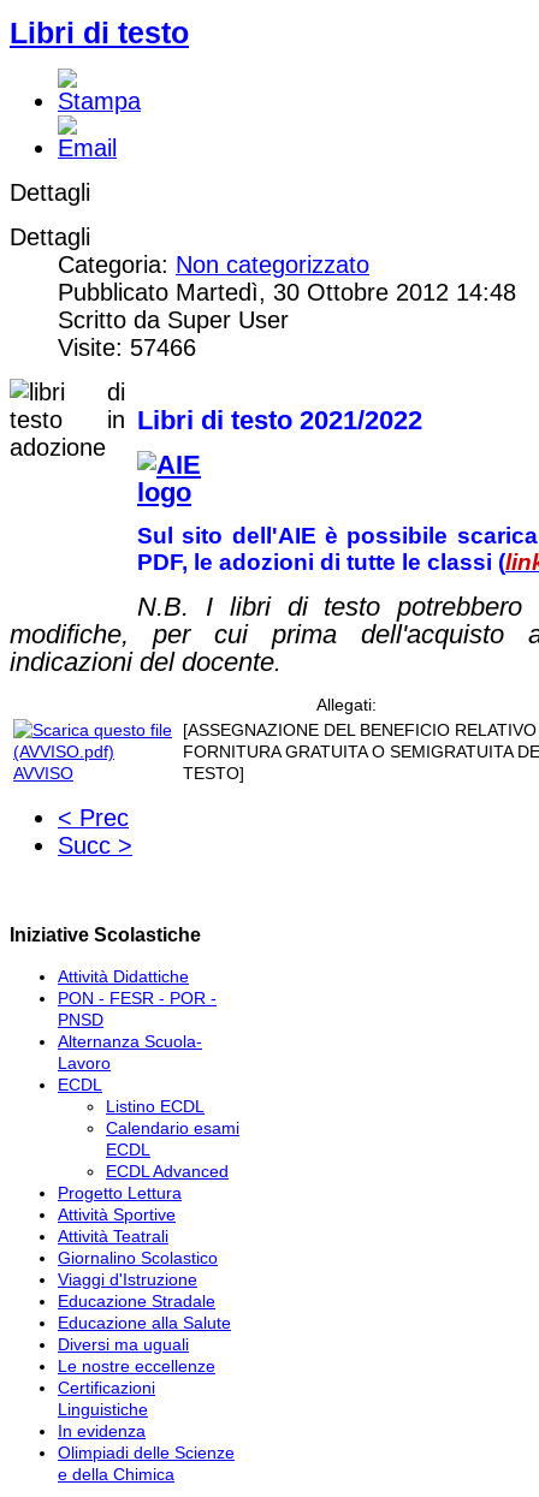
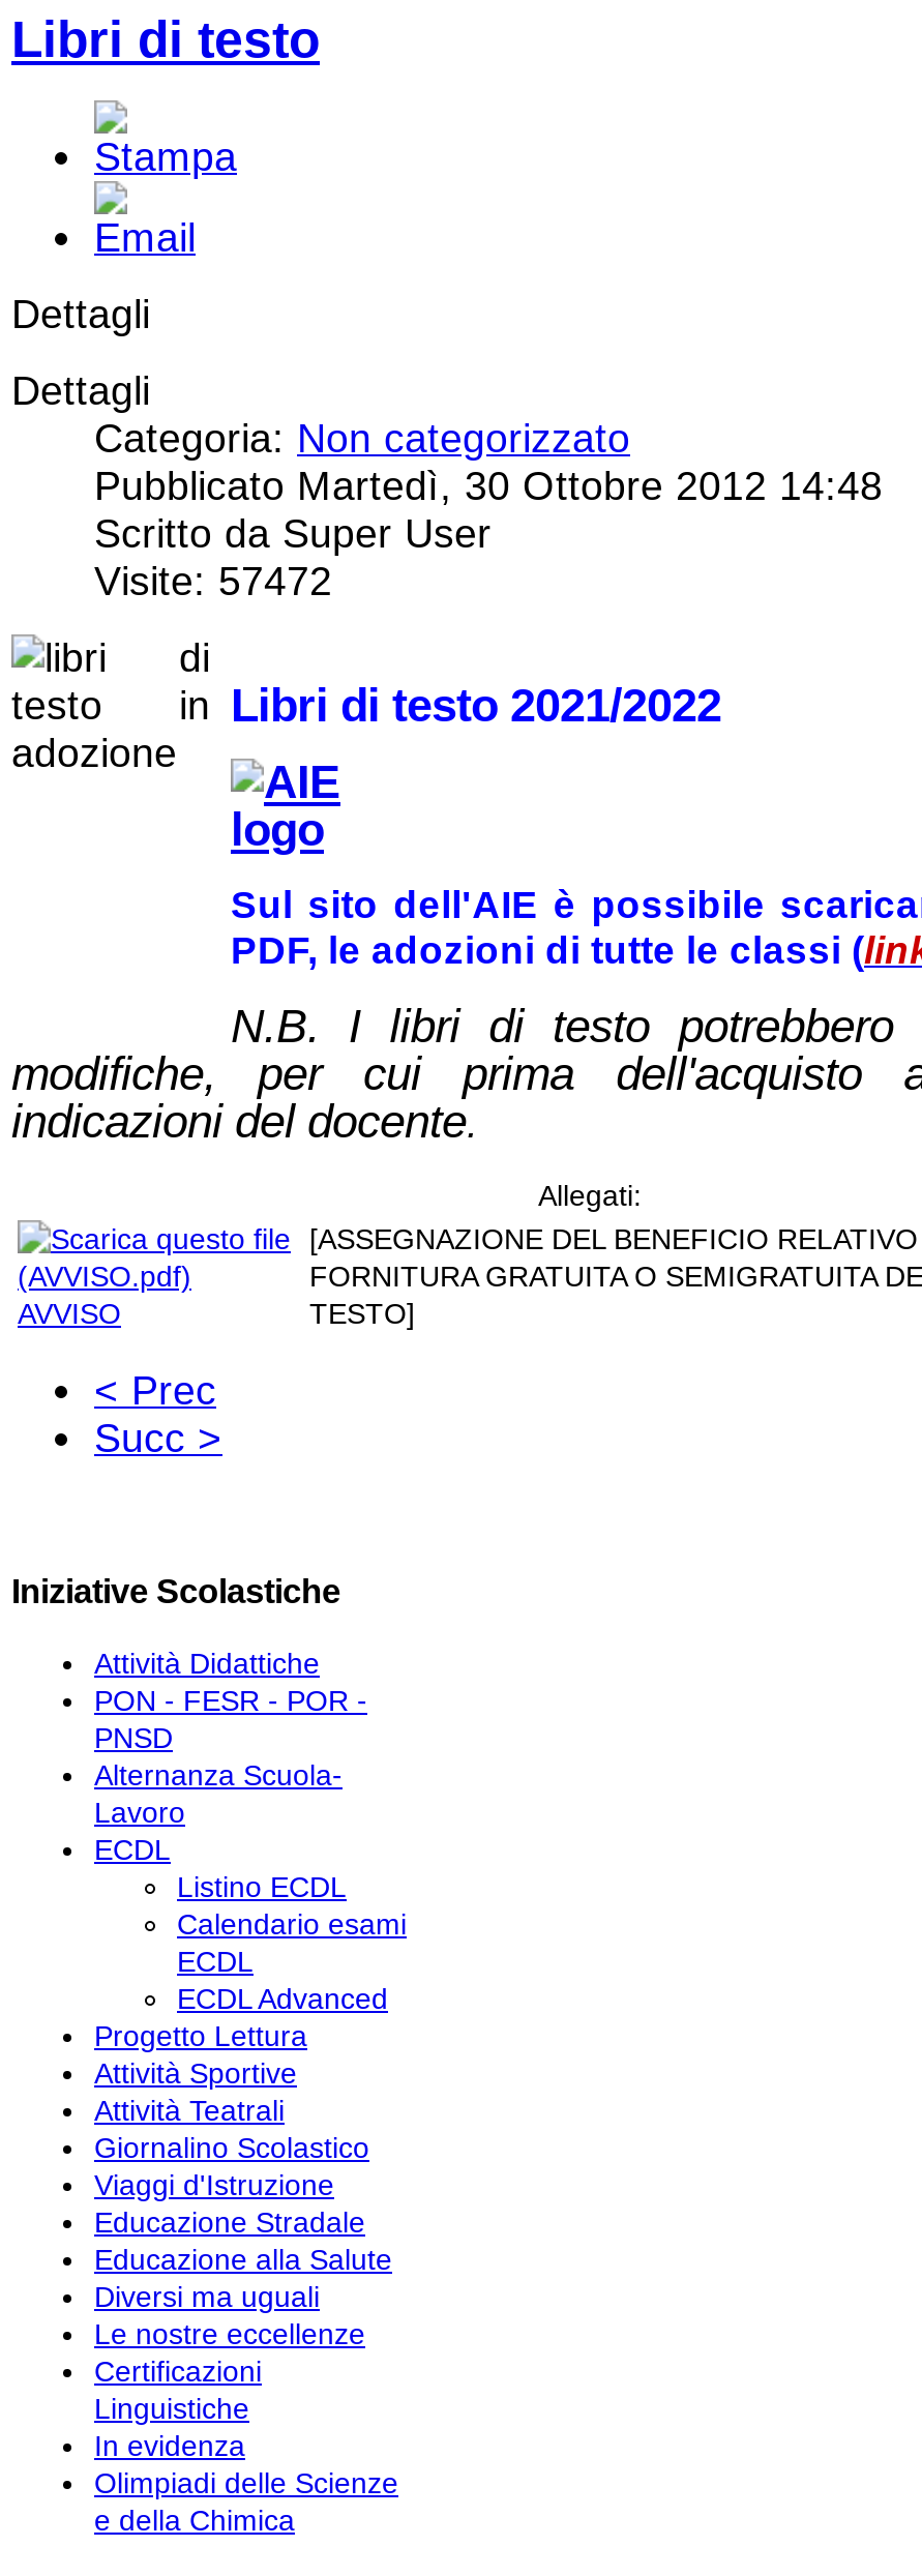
- Visite: 57466
+ Visite: 57472
